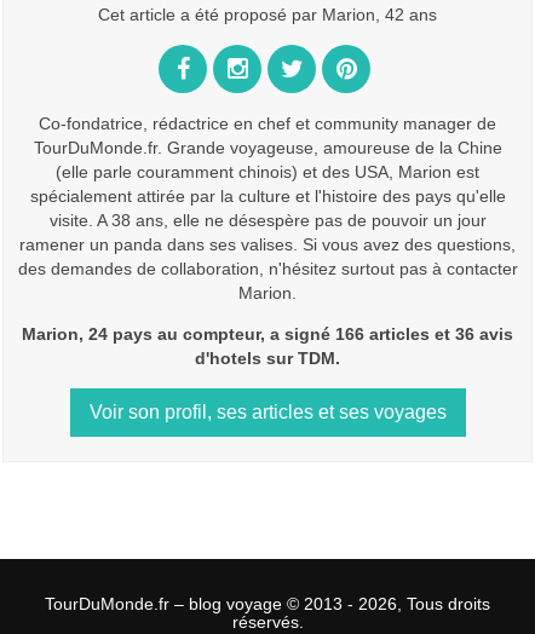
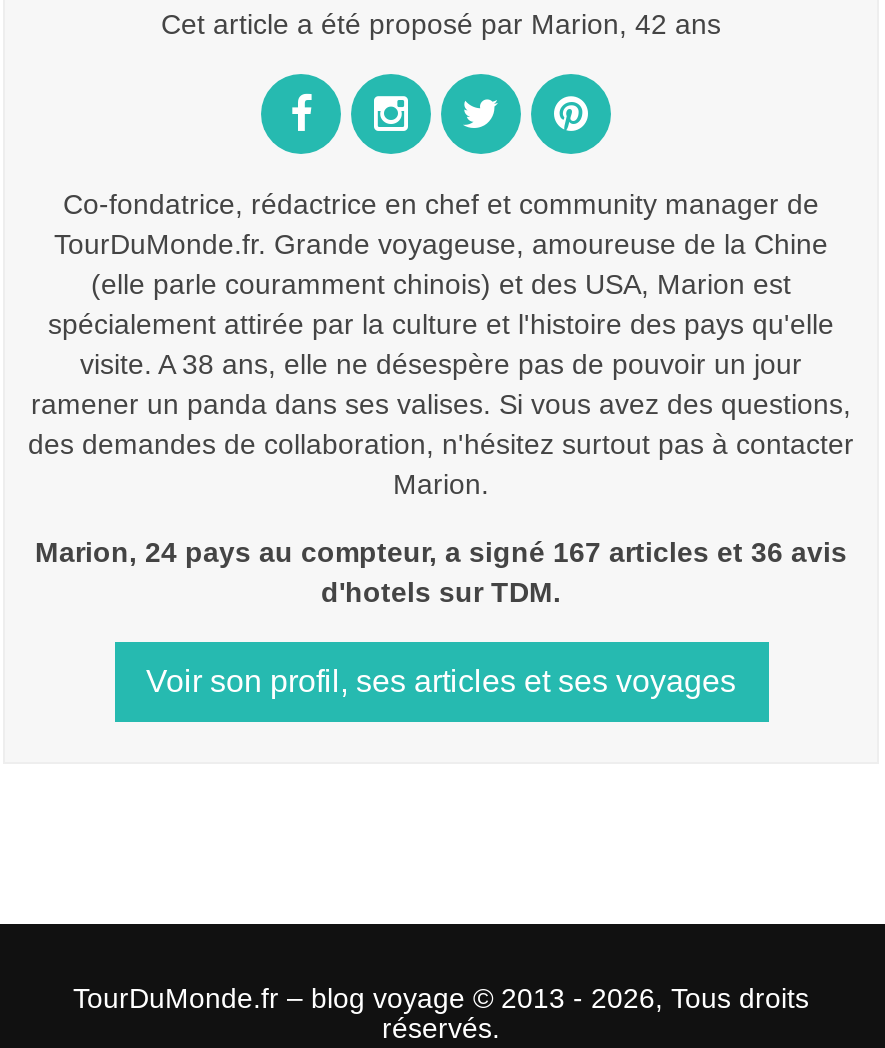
- Marion, 24 pays au compteur, a signé 166 articles et 36 avis
+ Marion, 24 pays au compteur, a signé 167 articles et 36 avis
